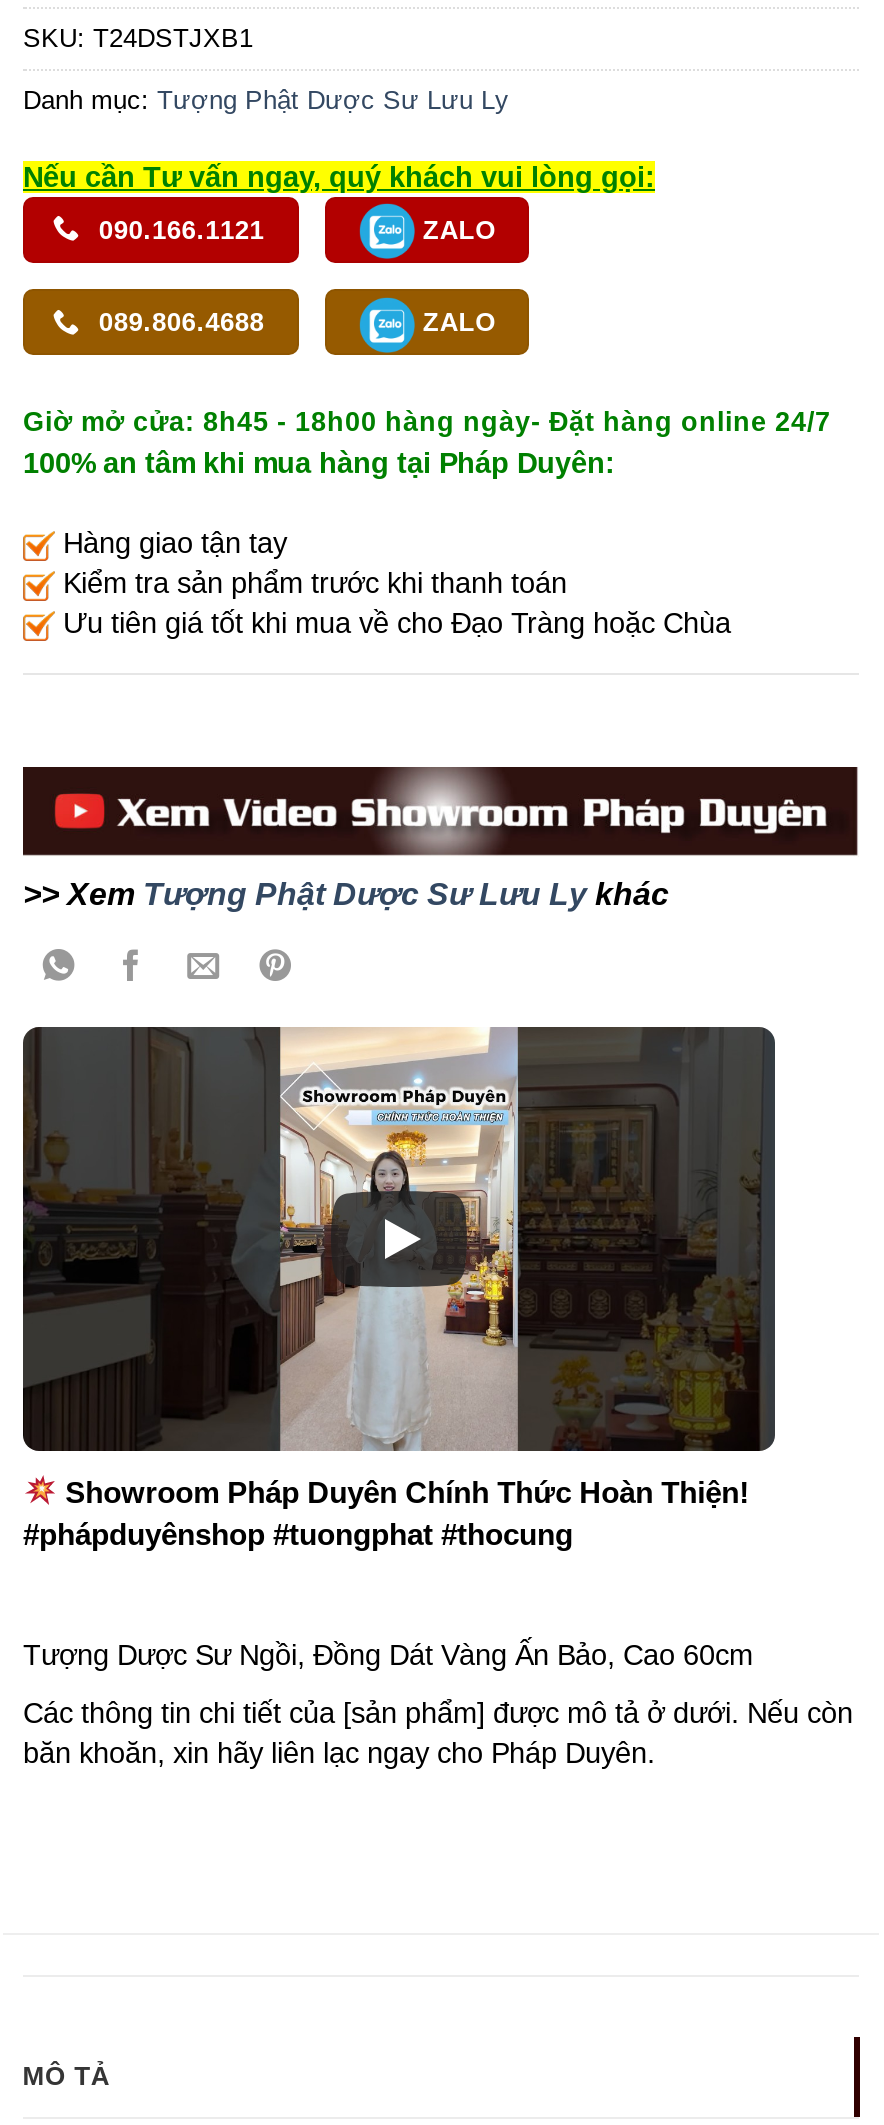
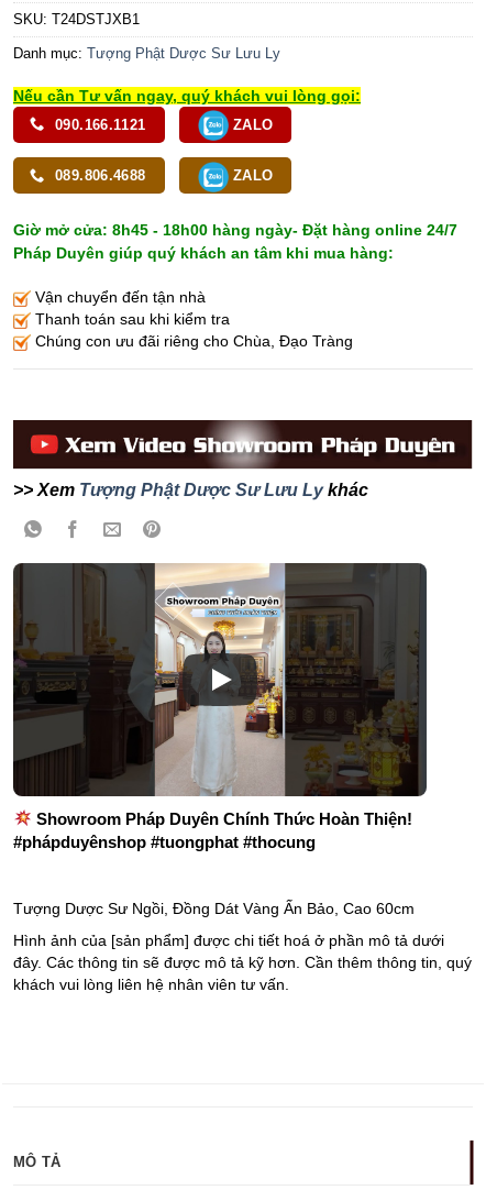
- 100% an tâm khi mua hàng tại Pháp Duyên:
+ Pháp Duyên giúp quý khách an tâm khi mua hàng:

- Hàng giao tận tay
- Kiểm tra sản phẩm trước khi thanh toán
- Ưu tiên giá tốt khi mua về cho Đạo Tràng hoặc Chùa
+ Vận chuyển đến tận nhà
+ Thanh toán sau khi kiểm tra
+ Chúng con ưu đãi riêng cho Chùa, Đạo Tràng

- Các thông tin chi tiết của [sản phẩm] được mô tả ở dưới. Nếu còn
- băn khoăn, xin hãy liên lạc ngay cho Pháp Duyên.
+ Hình ảnh của [sản phẩm] được chi tiết hoá ở phần mô tả dưới
+ đây. Các thông tin sẽ được mô tả kỹ hơn. Cần thêm thông tin, quý
+ khách vui lòng liên hệ nhân viên tư vấn.
